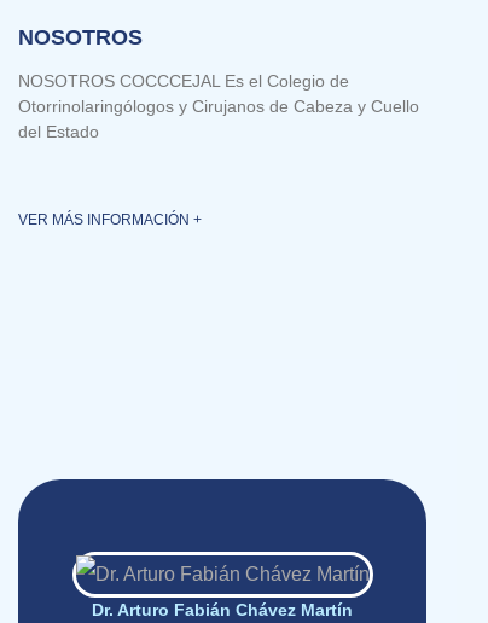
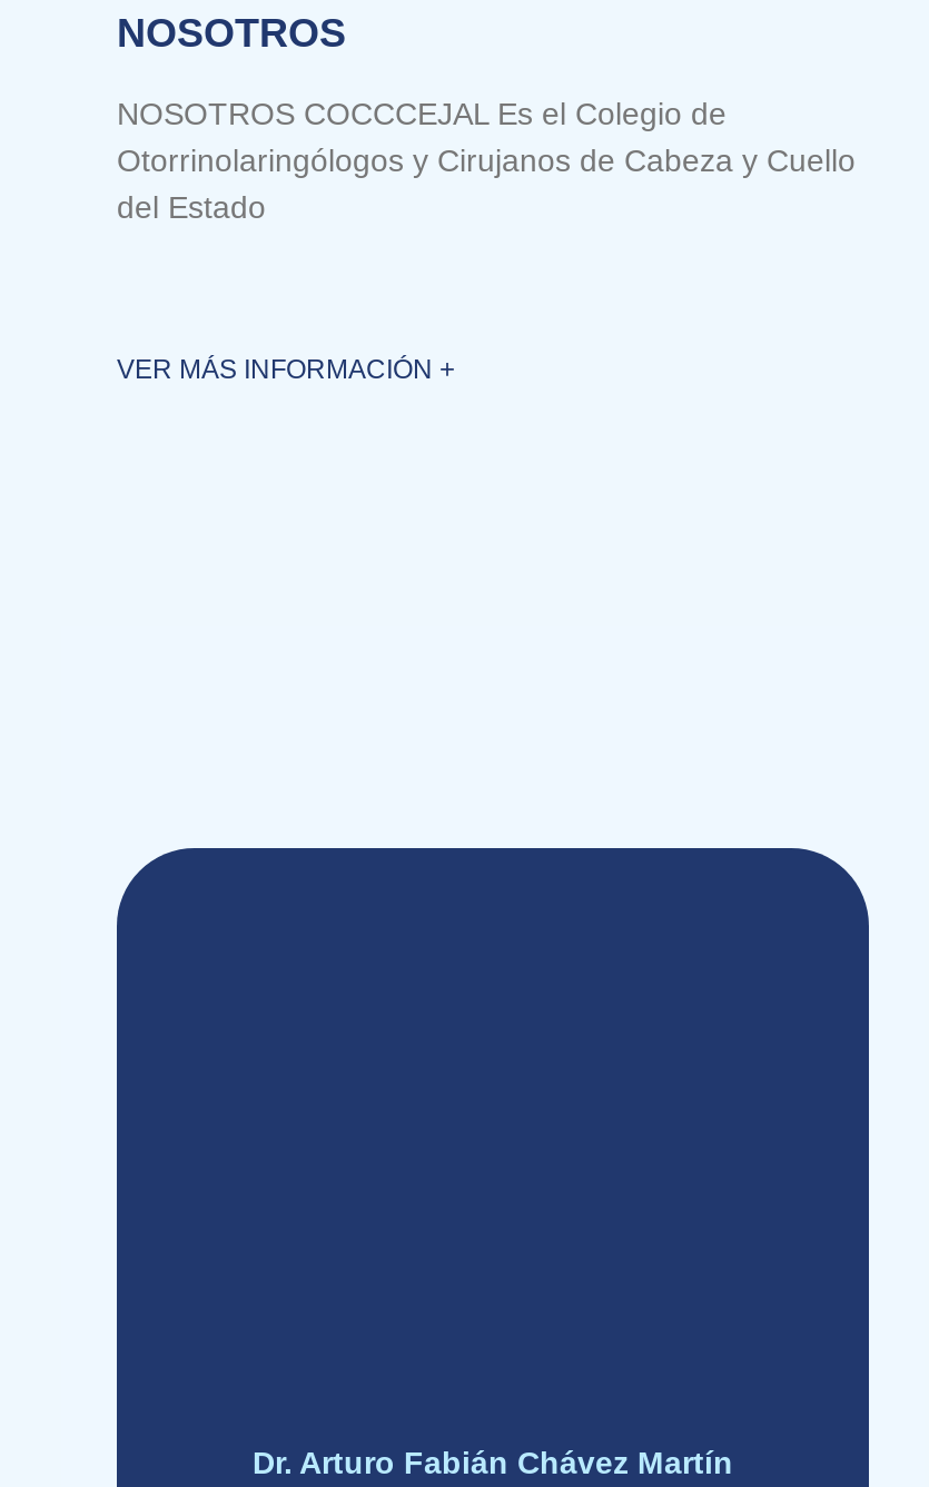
- [image]
